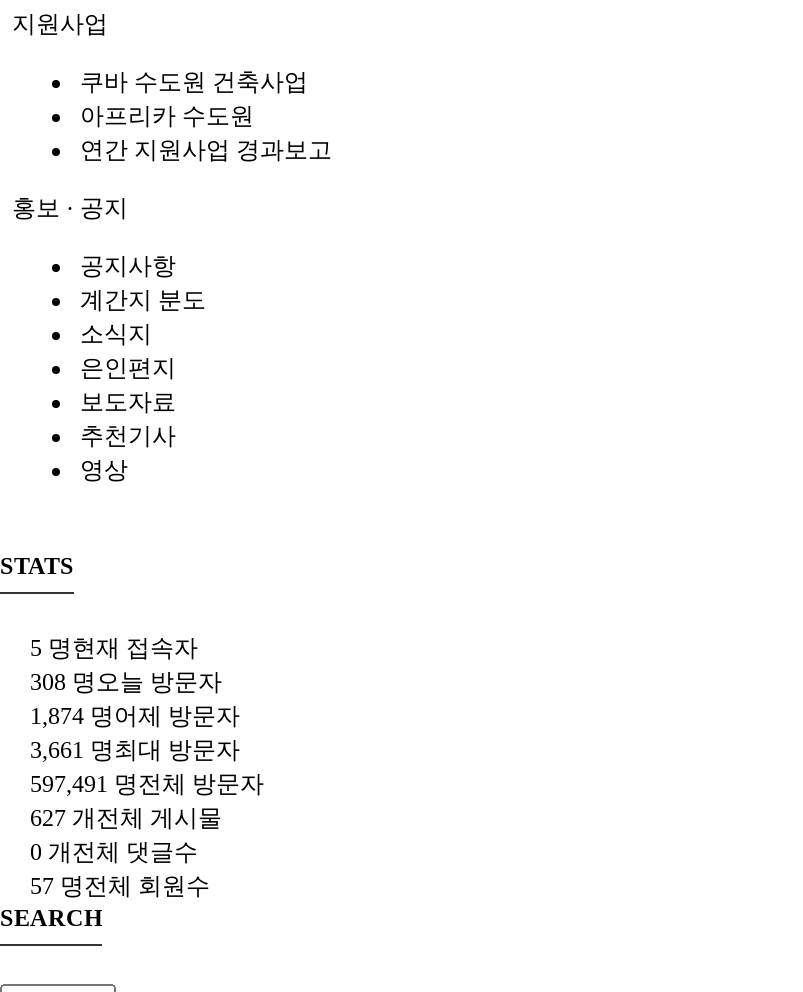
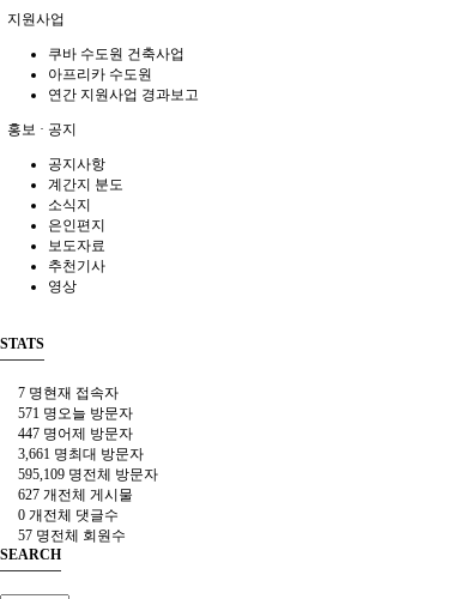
- 5 명 현재 접속자
+ 7 명 현재 접속자

- 308 명 오늘 방문자
+ 571 명 오늘 방문자

- 1,874 명 어제 방문자
+ 447 명 어제 방문자

- 597,491 명 전체 방문자
+ 595,109 명 전체 방문자
